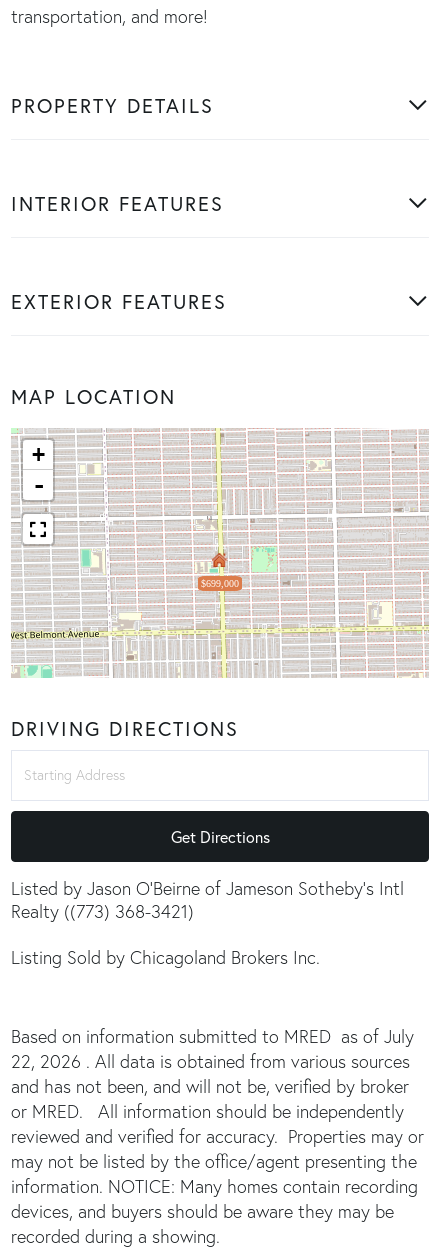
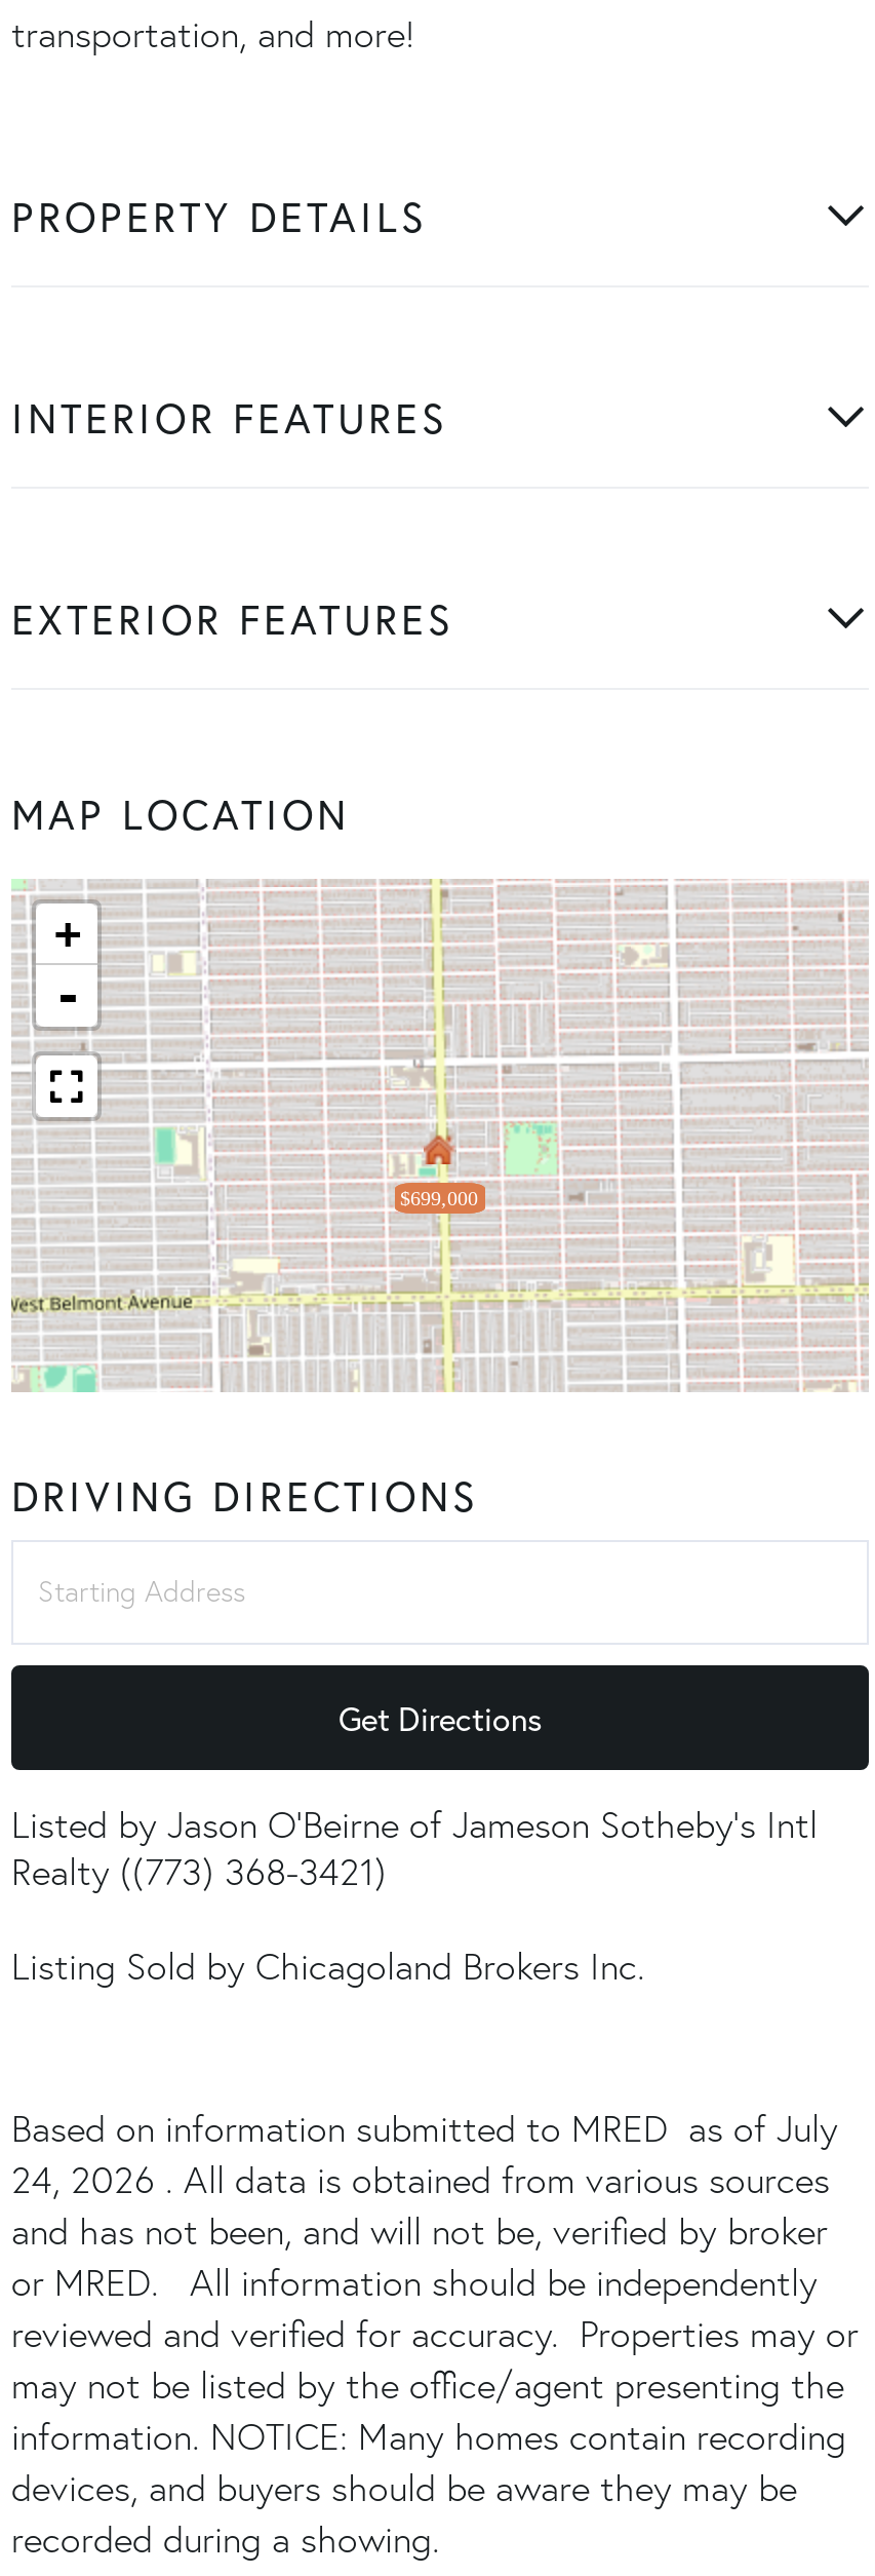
- 22, 2026 . All data is obtained from various sources
+ 24, 2026 . All data is obtained from various sources
